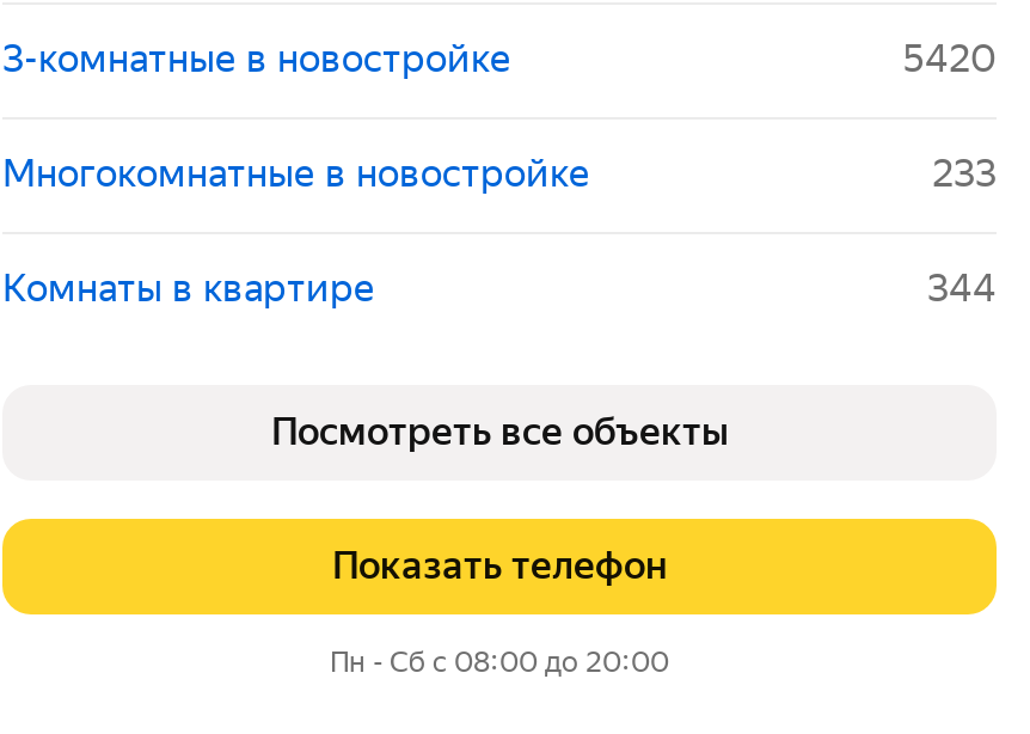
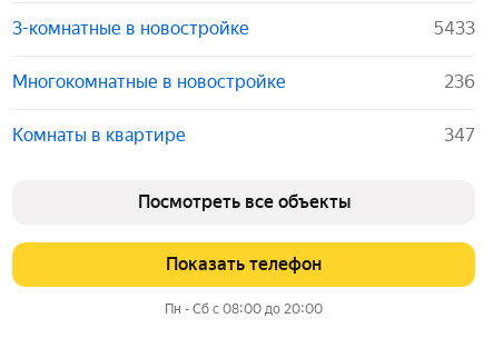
- 5420
+ 5433

- 233
+ 236

- 344
+ 347
